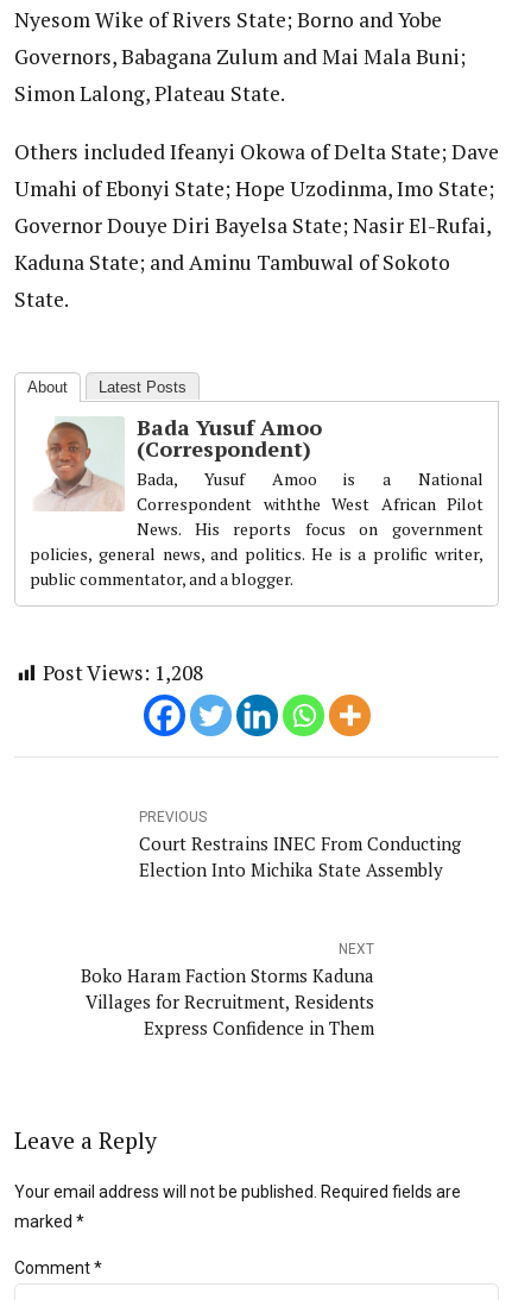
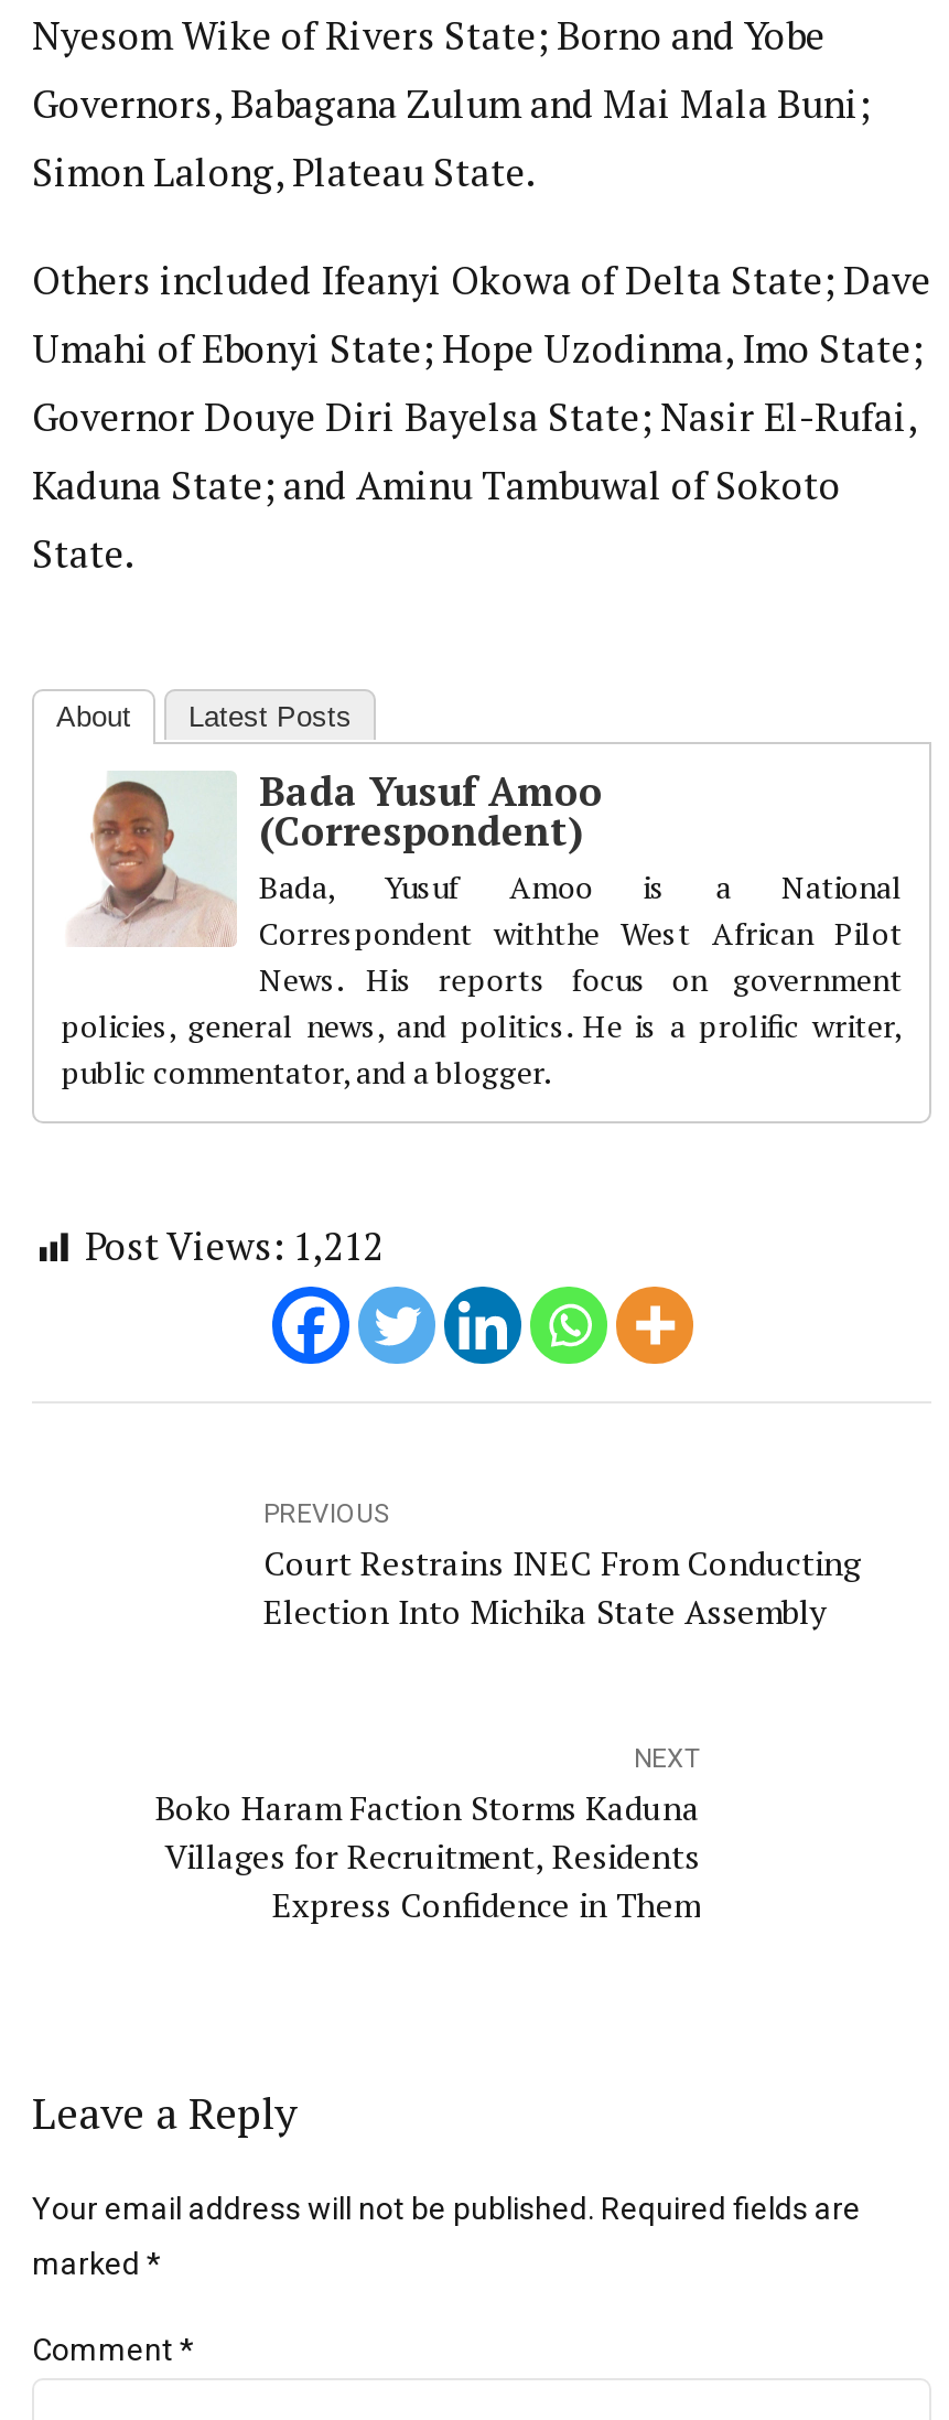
- Post Views: 1,208
+ Post Views: 1,212
